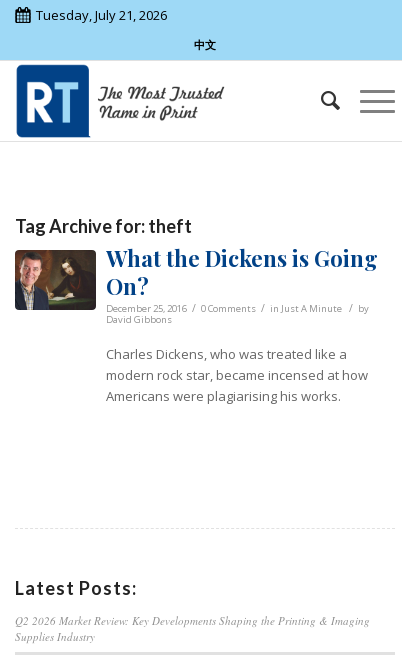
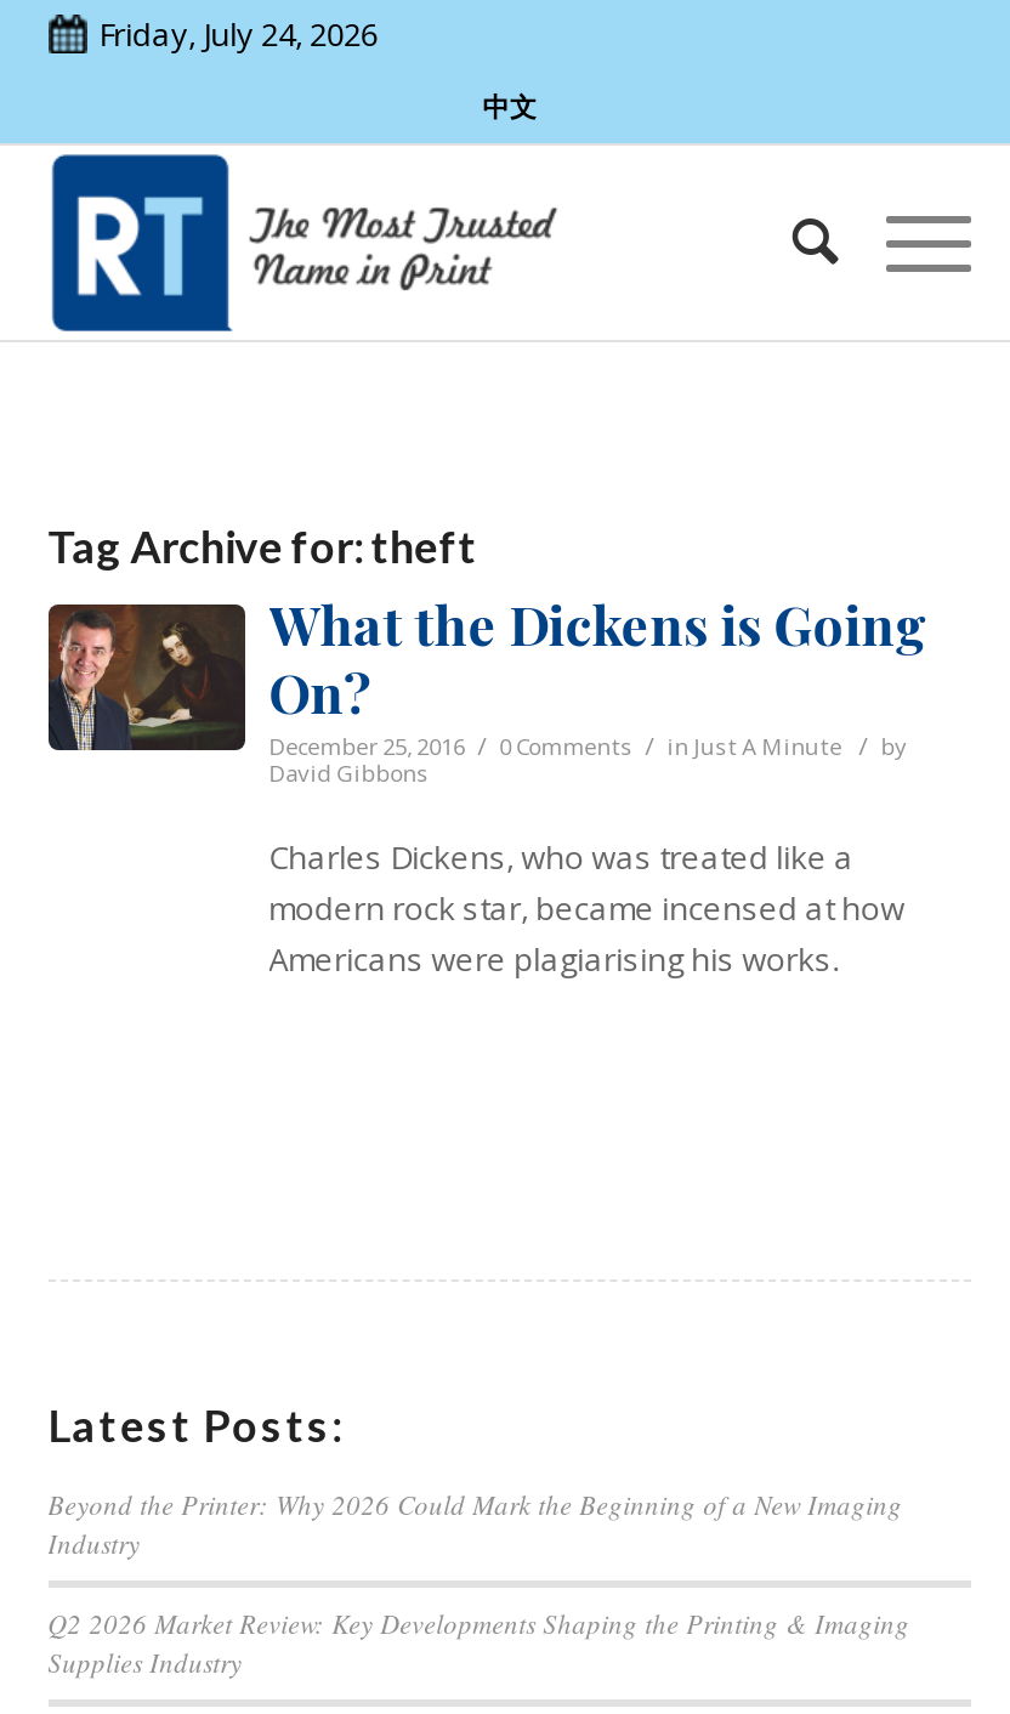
- Tuesday, July 21, 2026
+ Friday, July 24, 2026

+ Beyond the Printer: Why 2026 Could Mark the Beginning of a New Imaging
+ Industry
